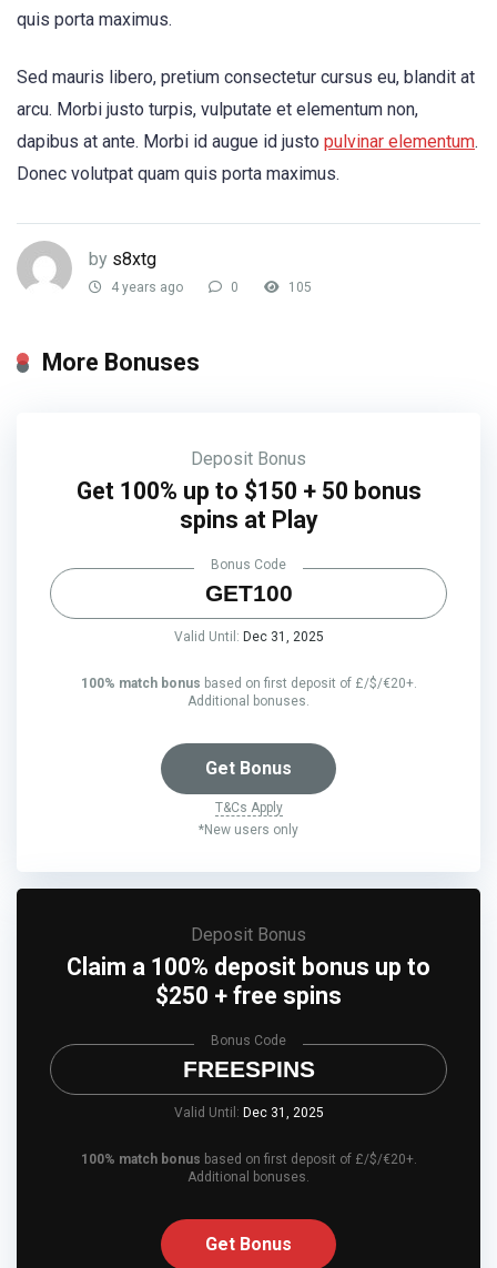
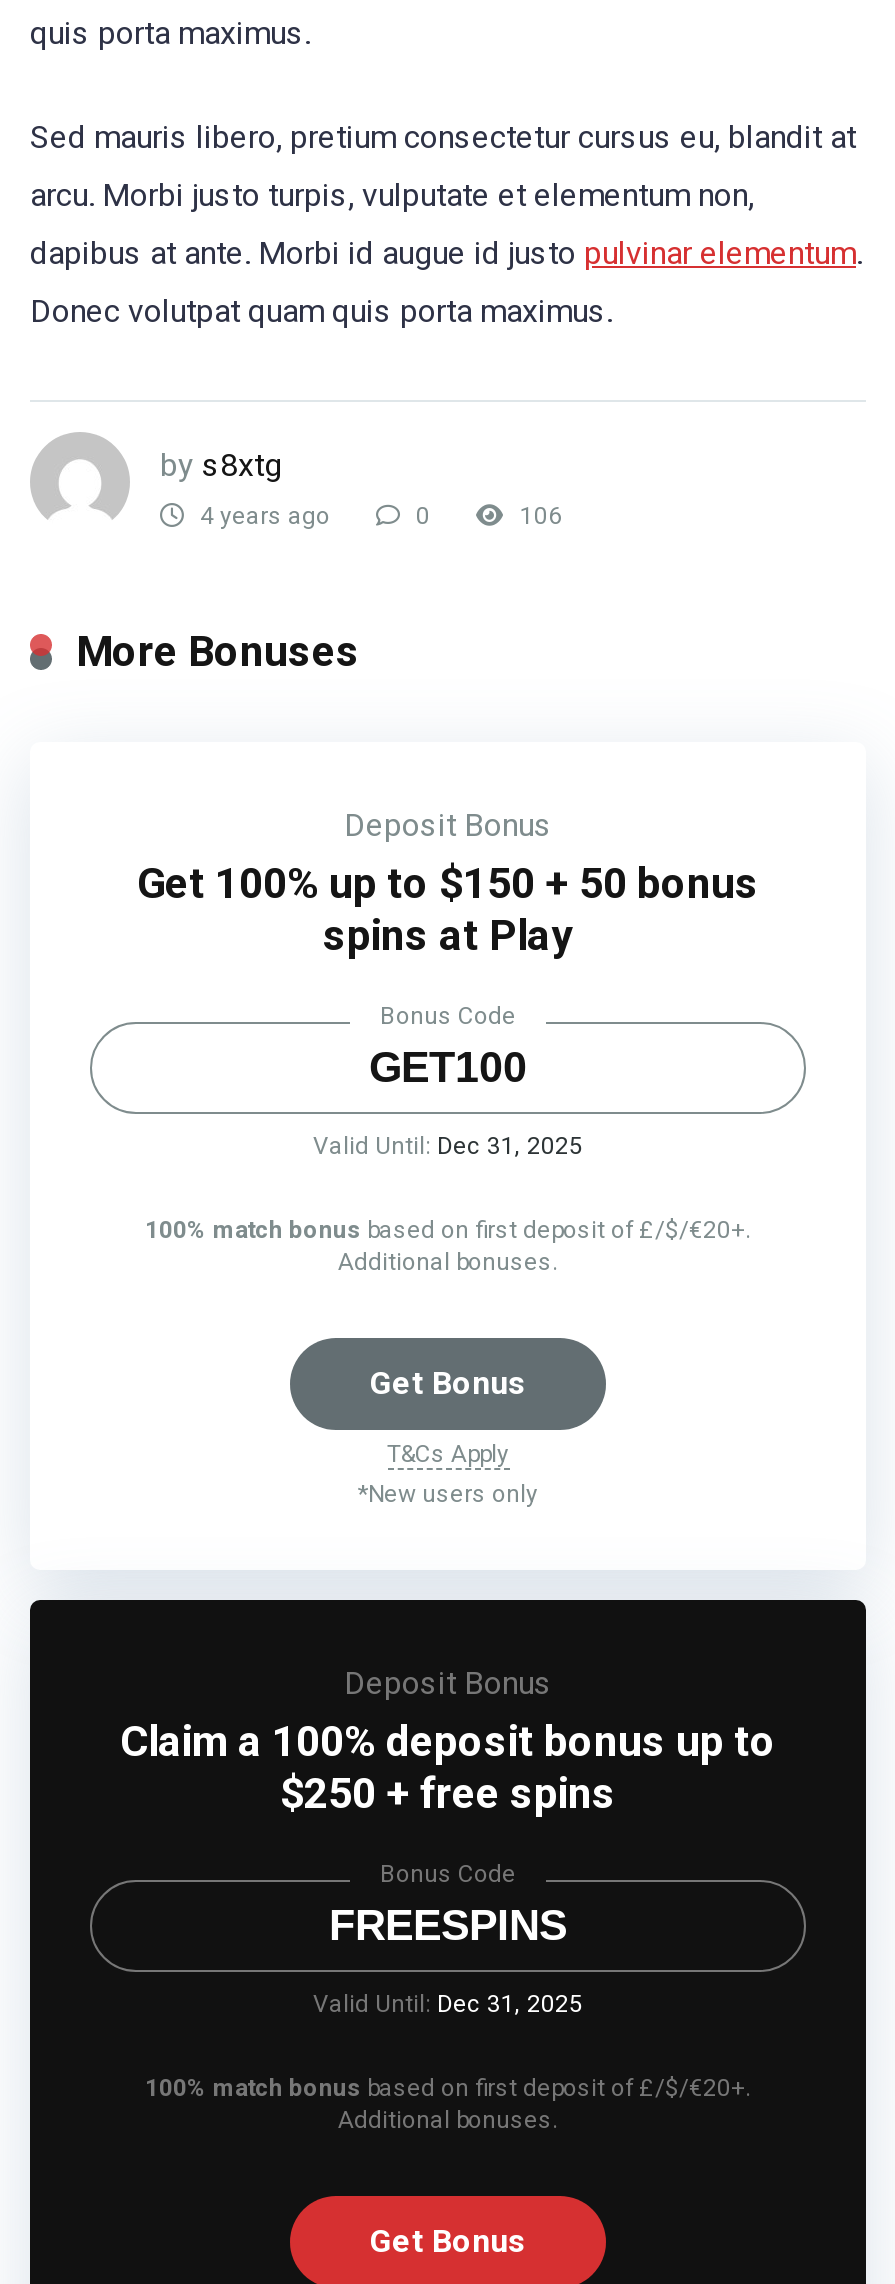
- 105
+ 106
